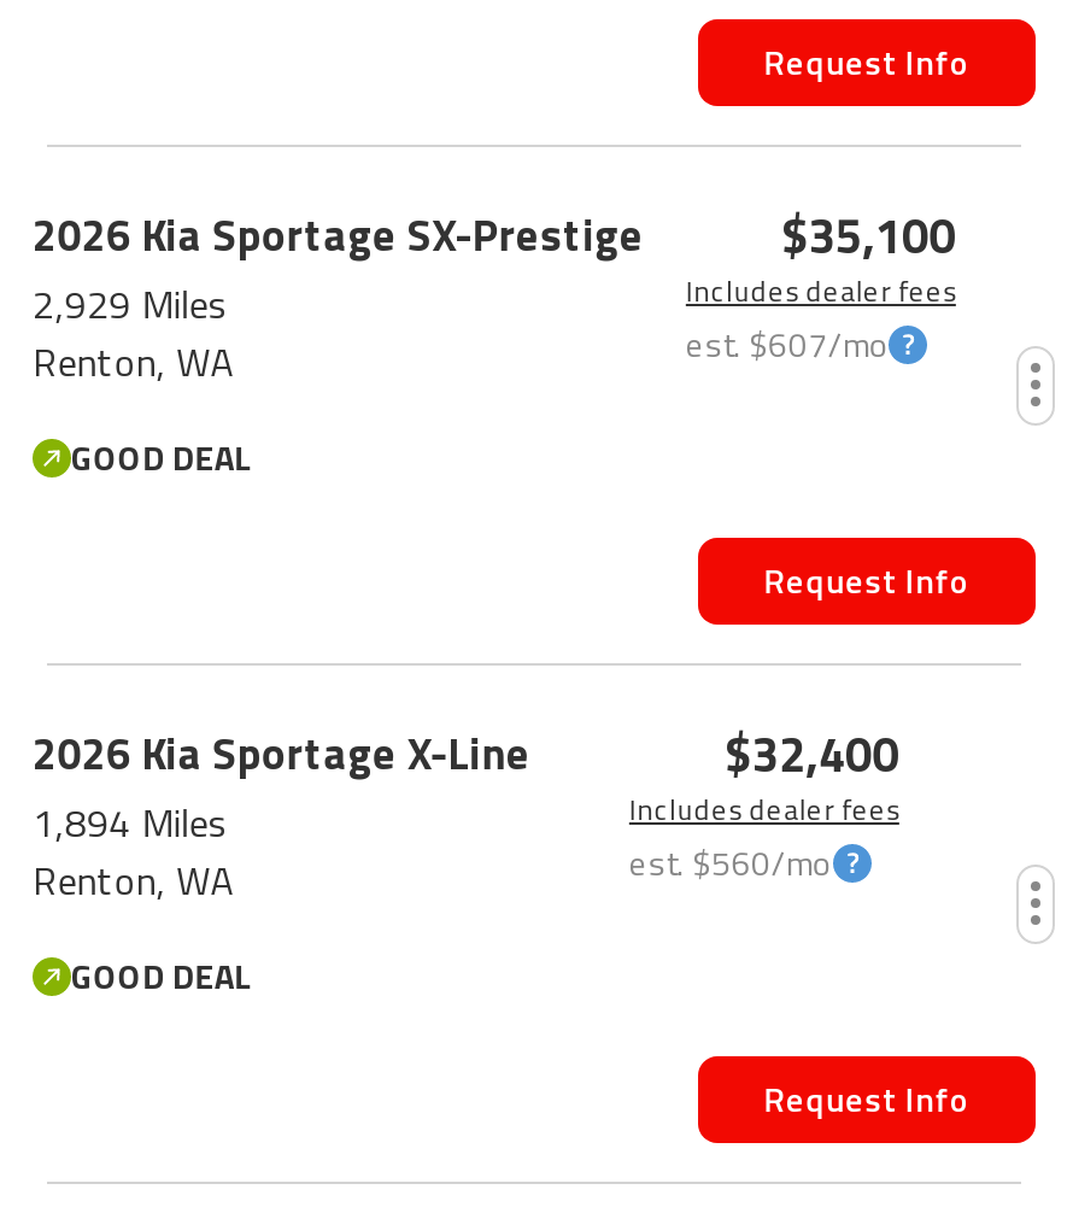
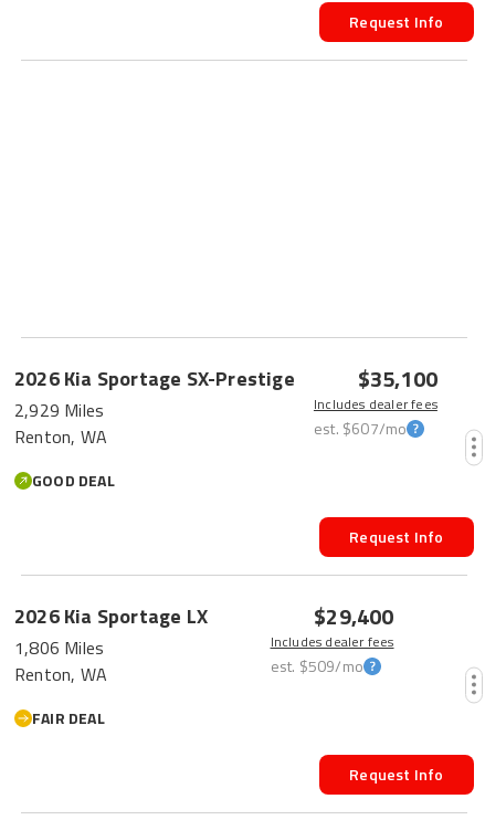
- 2026 Kia Sportage X-Line
+ 2026 Kia Sportage LX

- $32,400
+ $29,400

- 1,894 Miles
+ 1,806 Miles

- est. $560/mo
+ est. $509/mo

- GOOD DEAL
+ FAIR DEAL
